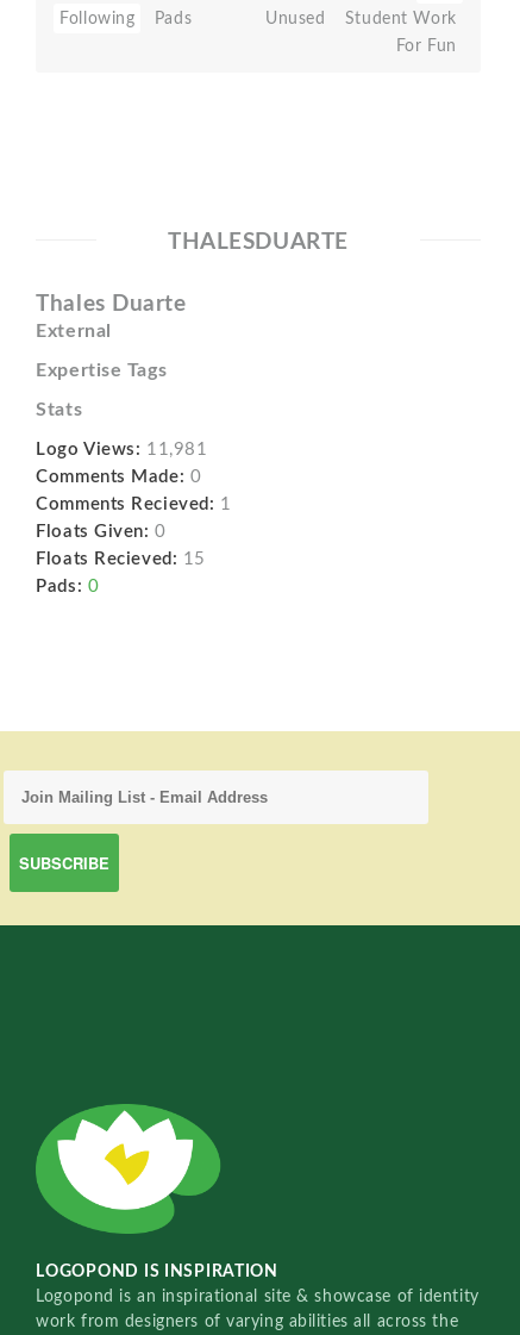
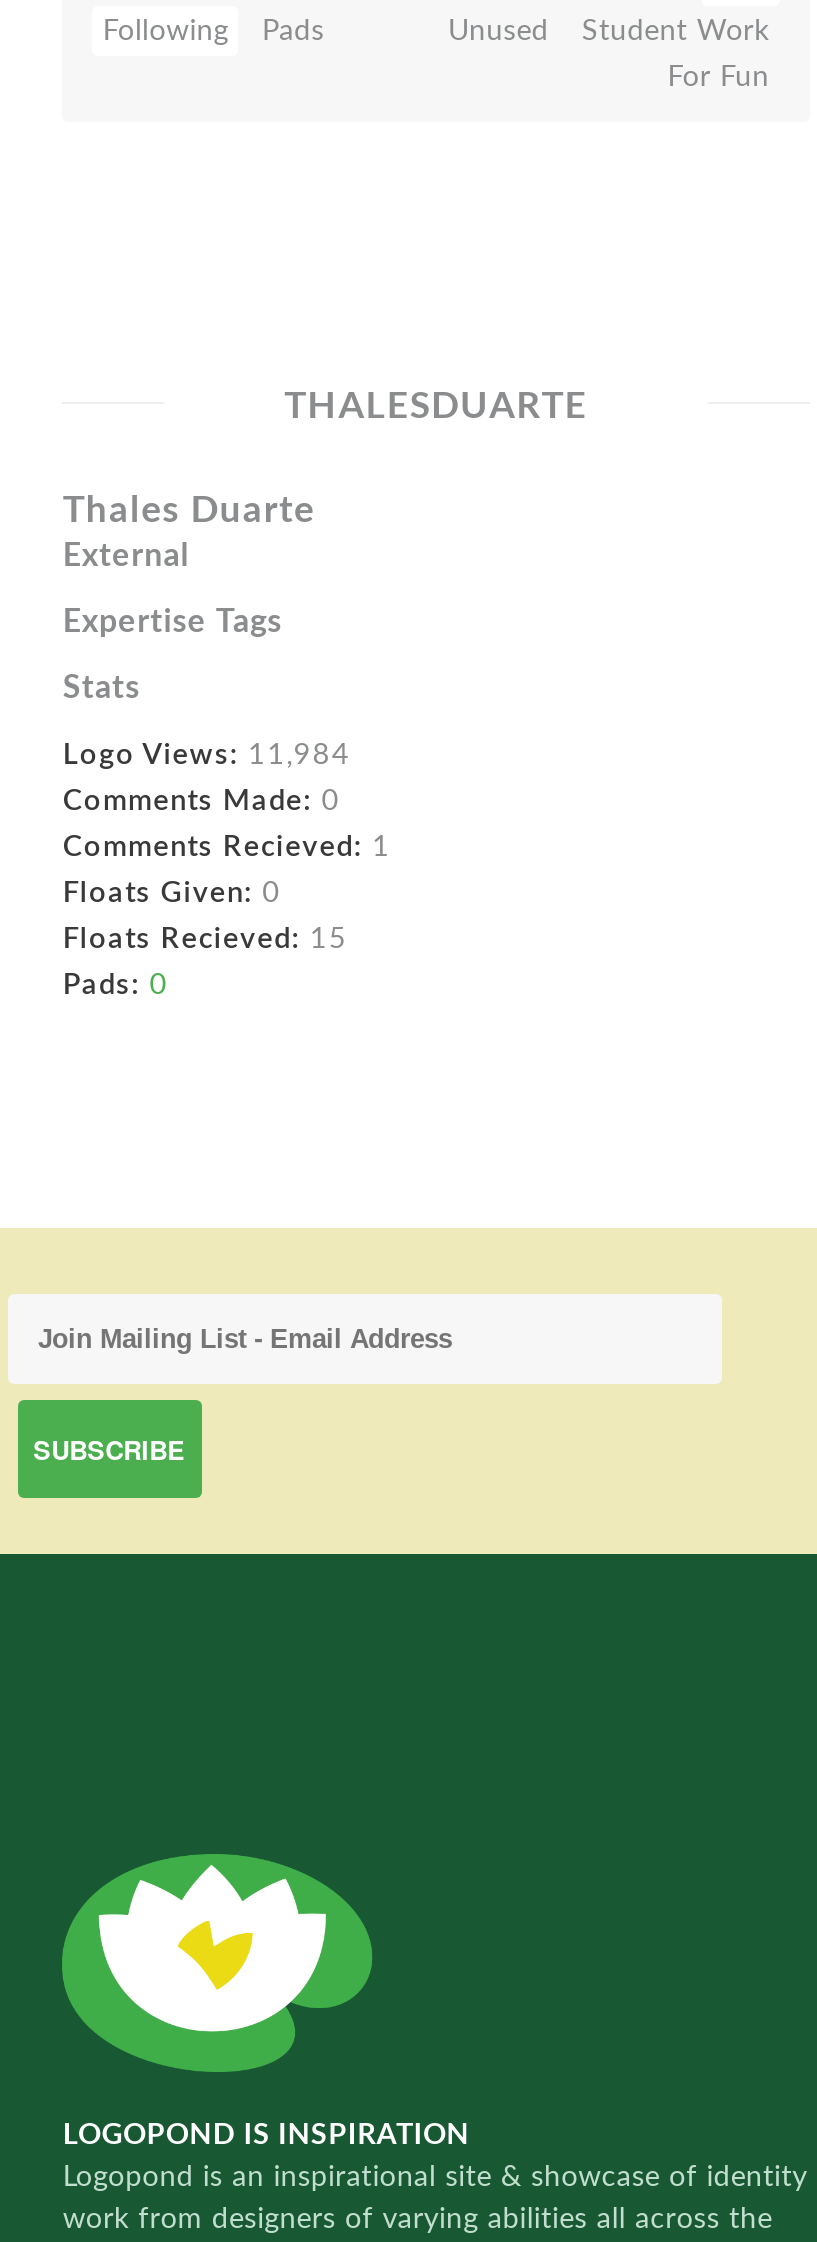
- Logo Views: 11,981
+ Logo Views: 11,984
